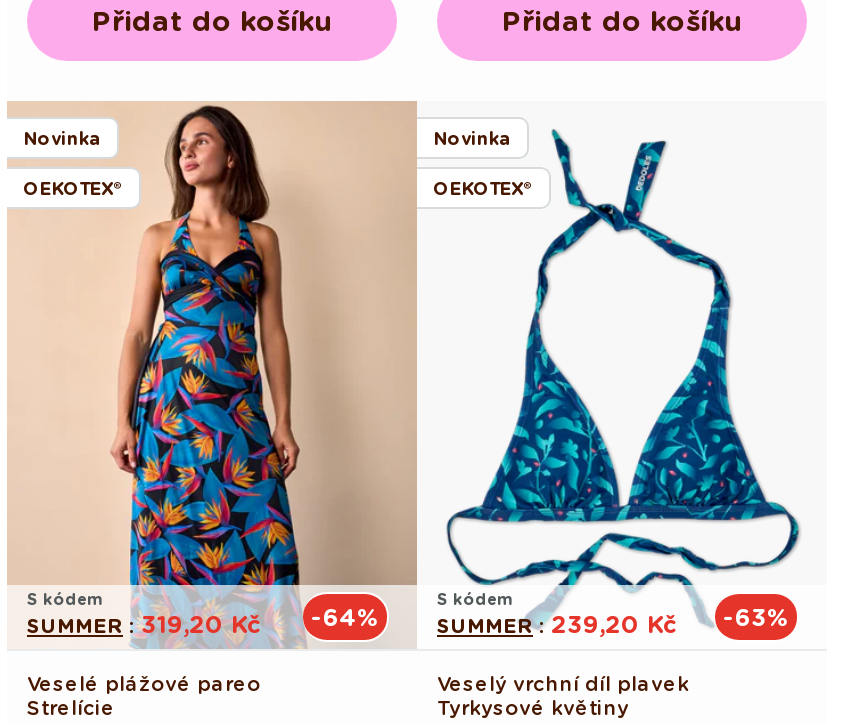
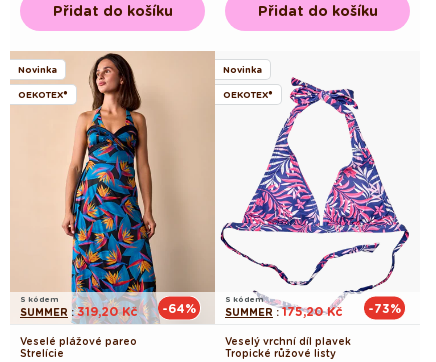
- [image]
- -63%
+ [image]
+ -73%

- SUMMER: 239,20 Kč
+ SUMMER: 175,20 Kč

- Tyrkysové květiny
+ Tropické růžové listy
